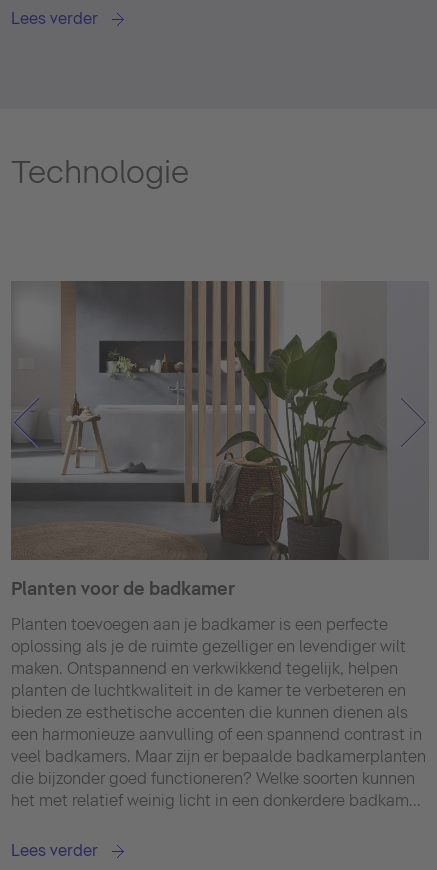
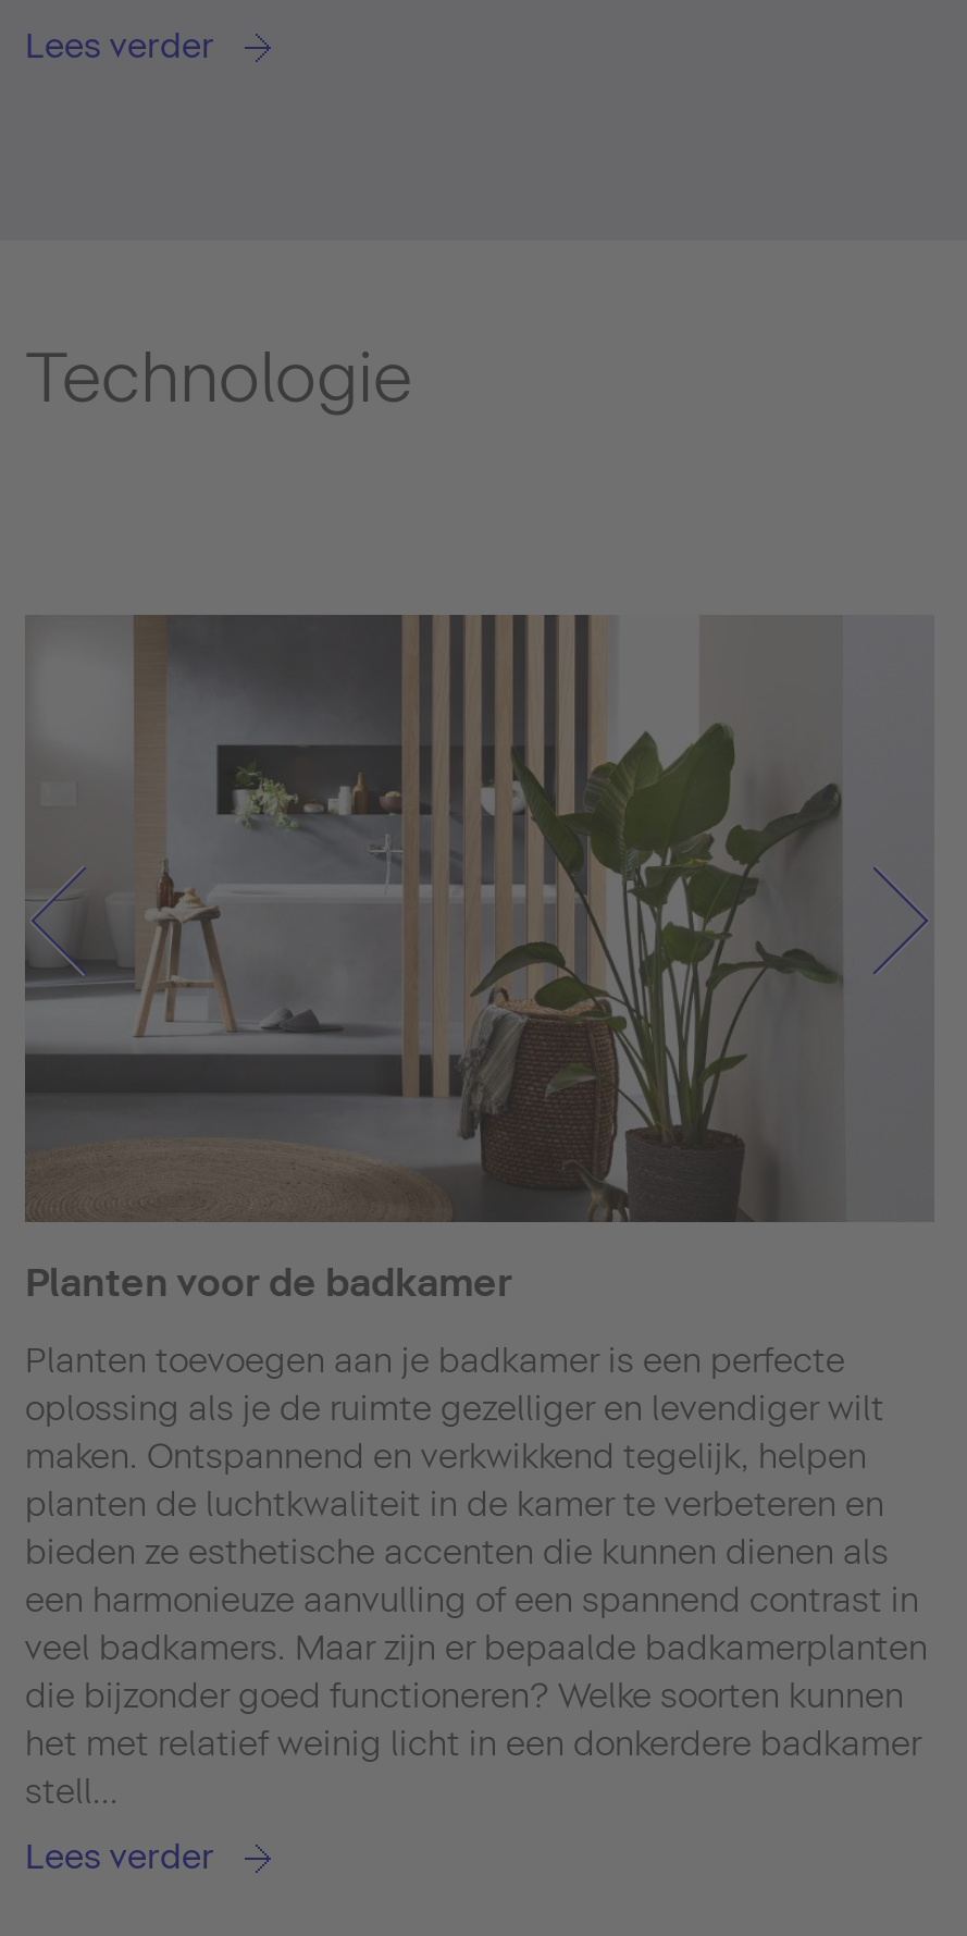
- het met relatief weinig licht in een donkerdere badkam...
+ het met relatief weinig licht in een donkerdere badkamer
+ stell...
